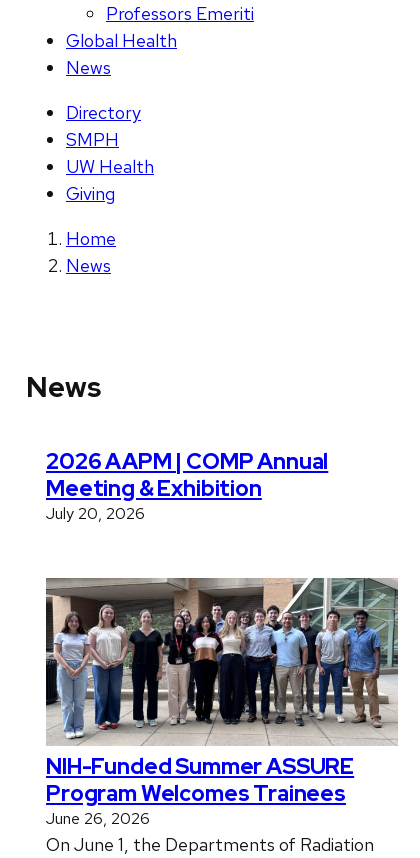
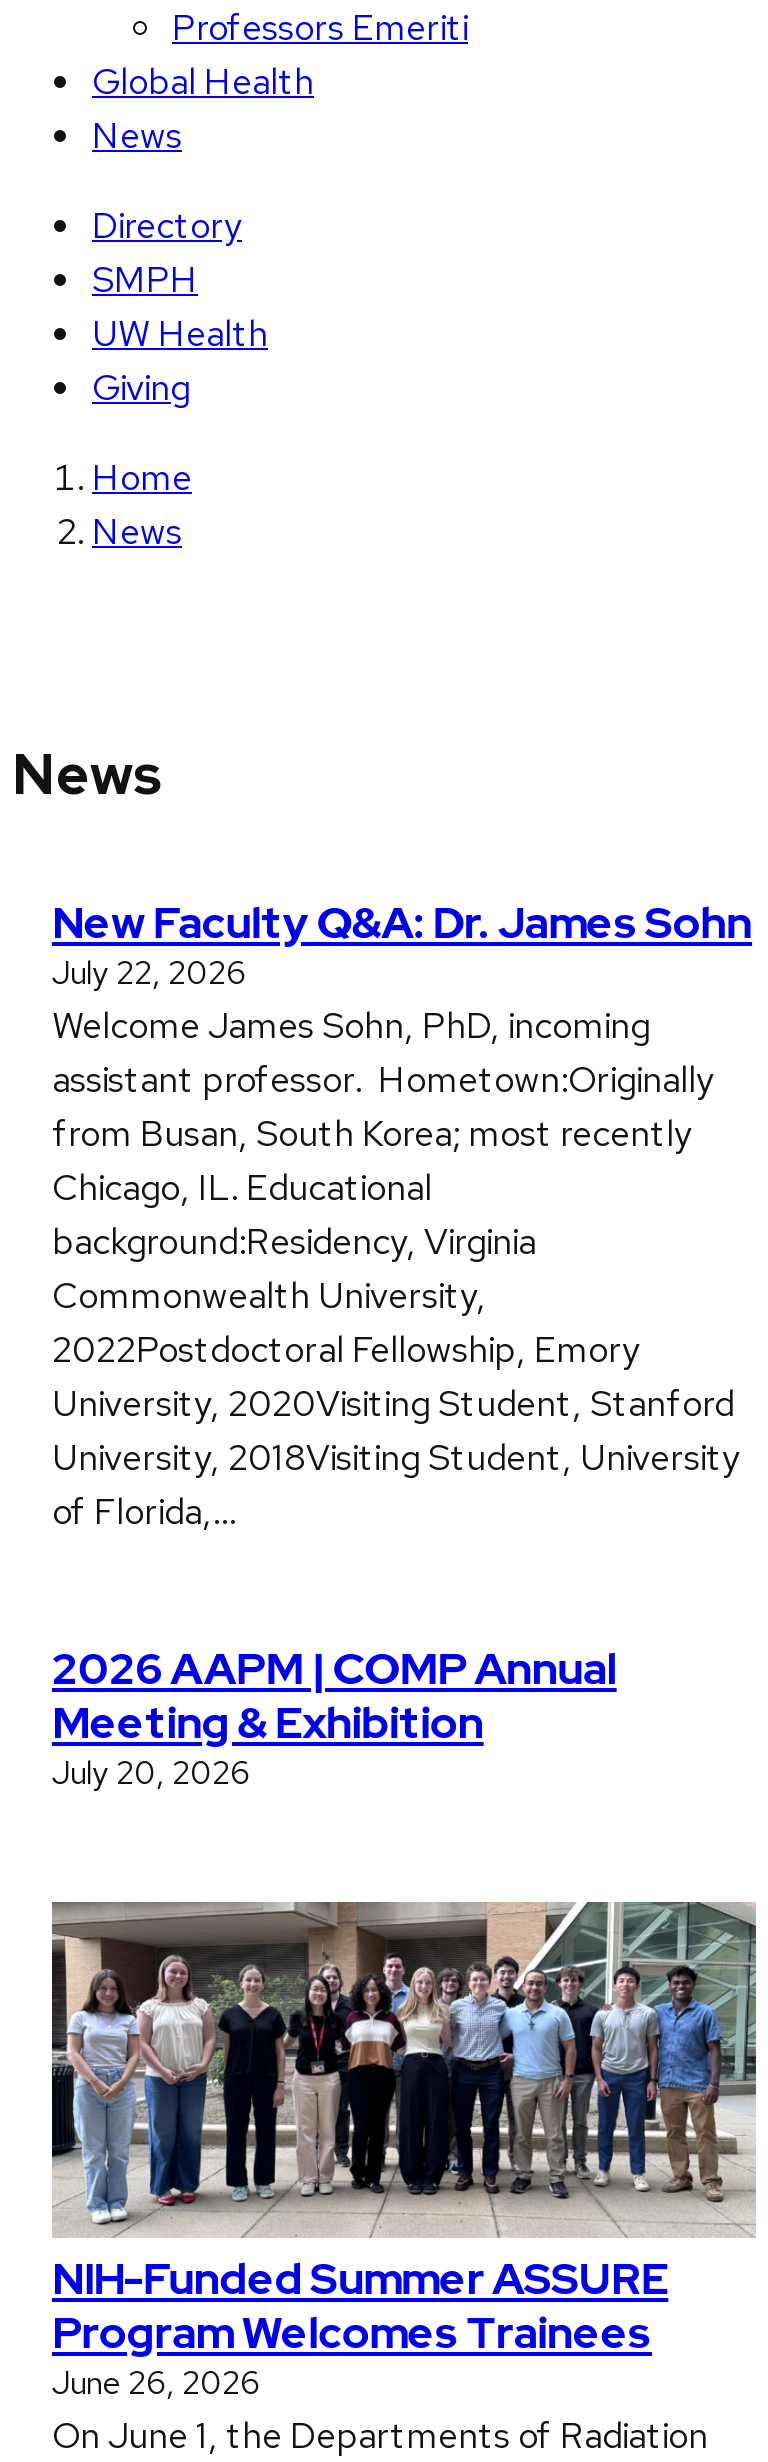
+ New Faculty Q&A: Dr. James Sohn
+ July 22, 2026
+ Welcome James Sohn, PhD, incoming
+ assistant professor. Hometown:Originally
+ from Busan, South Korea; most recently
+ Chicago, IL. Educational
+ background:Residency, Virginia
+ Commonwealth University,
+ 2022Postdoctoral Fellowship, Emory
+ University, 2020Visiting Student, Stanford
+ University, 2018Visiting Student, University
+ of Florida,…
